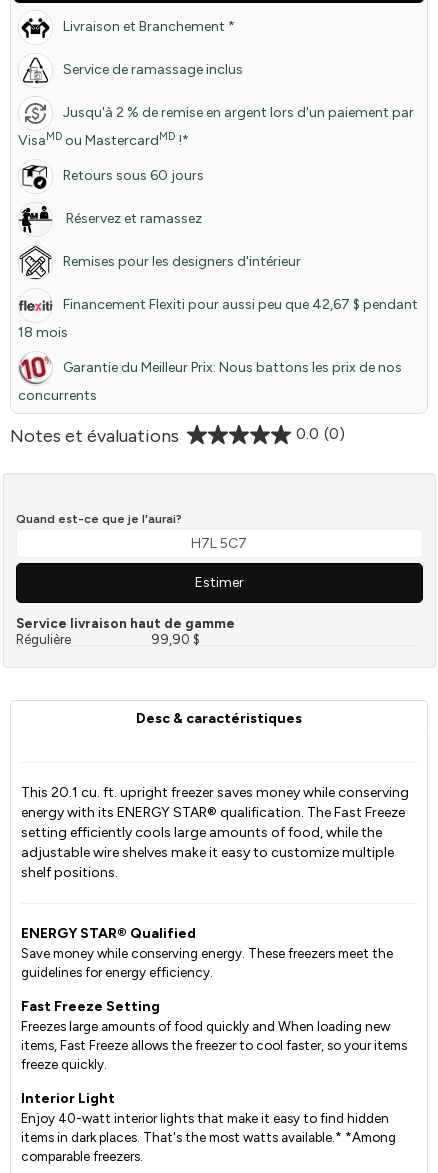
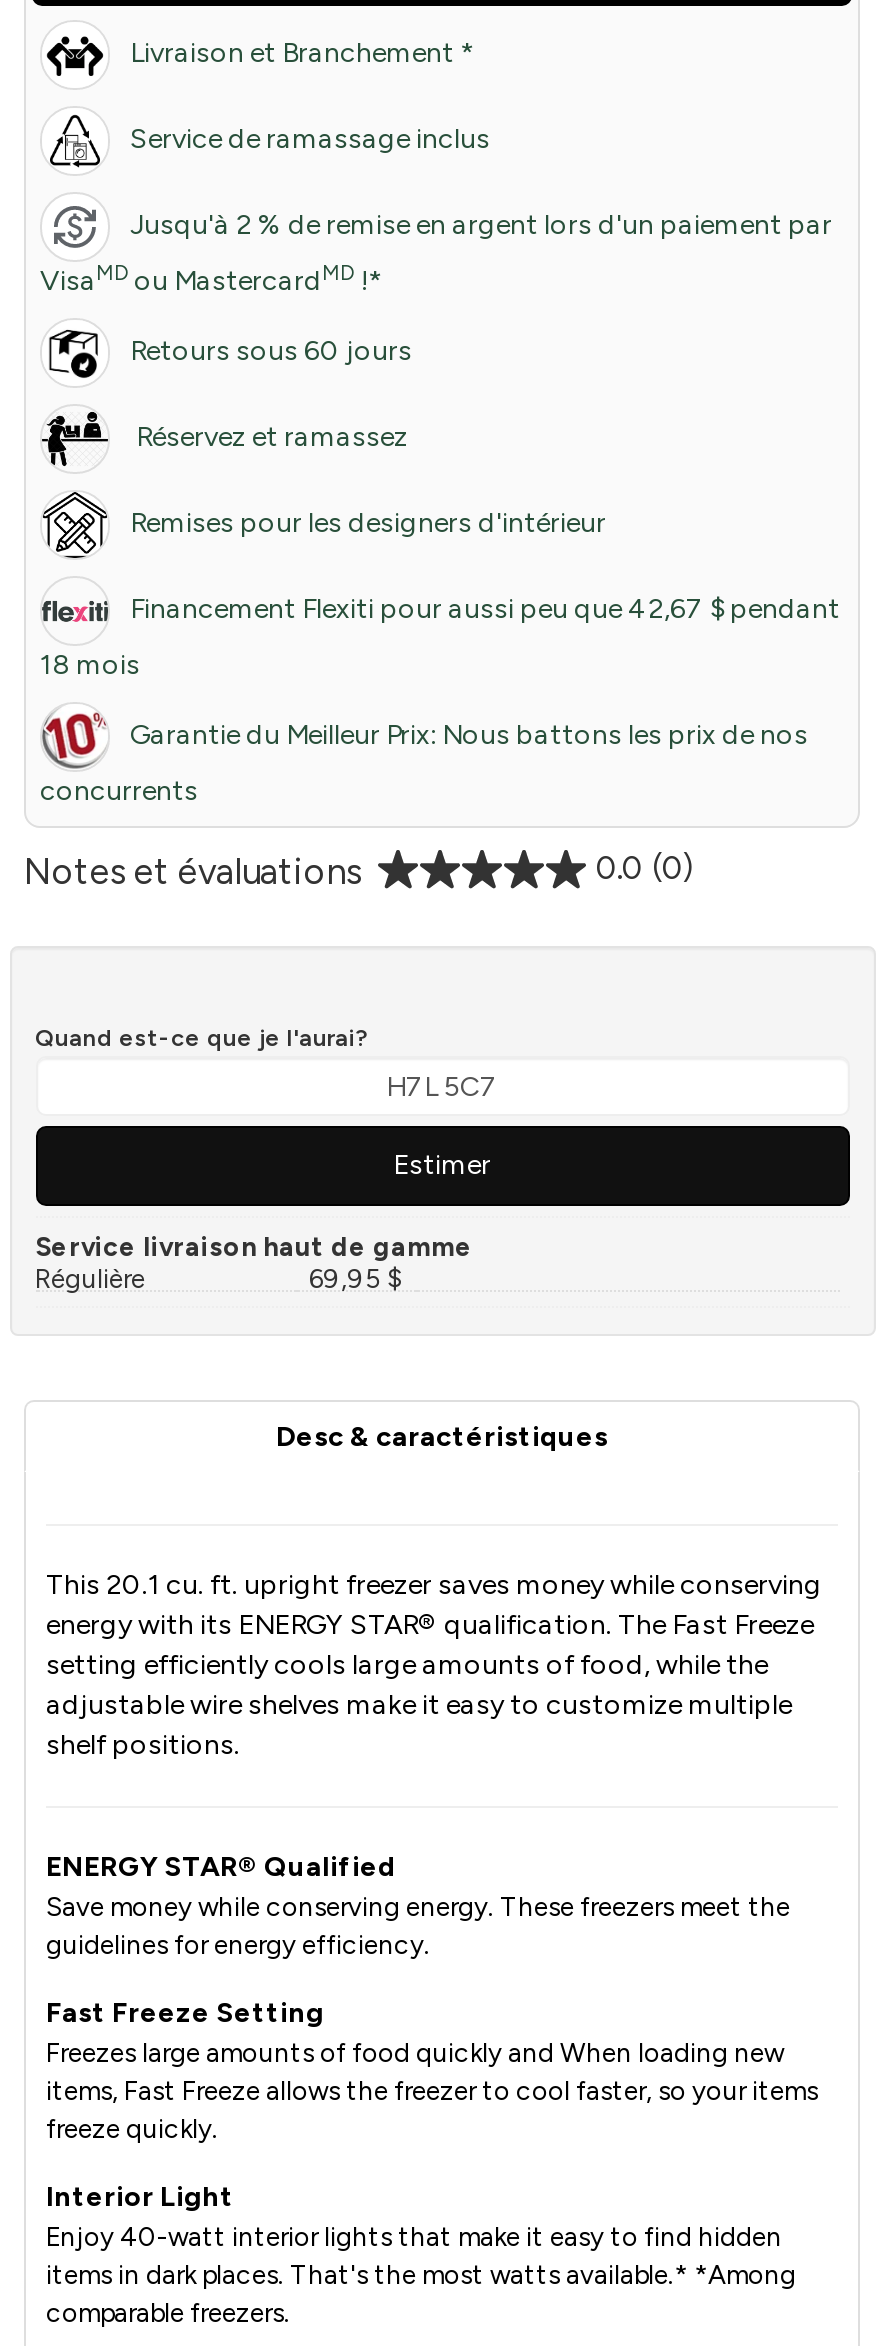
- 99,90 $
+ 69,95 $
